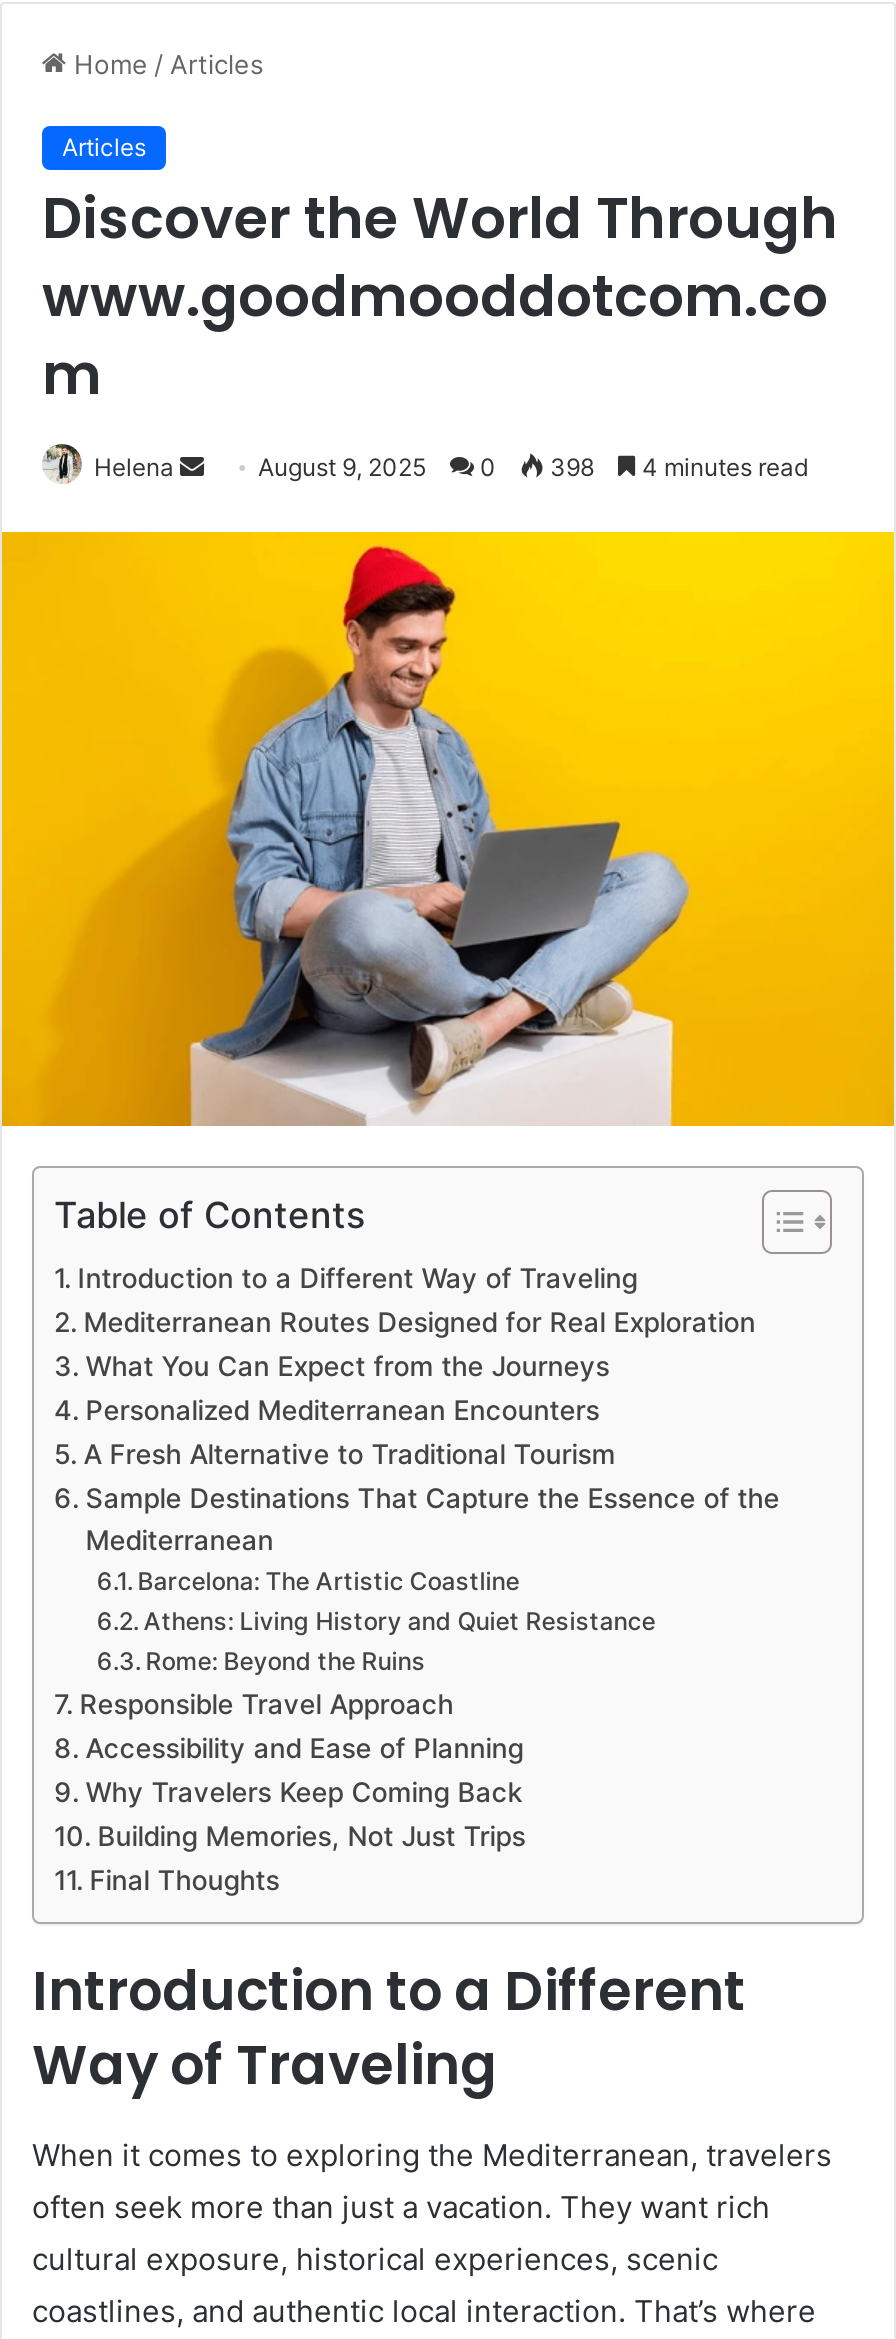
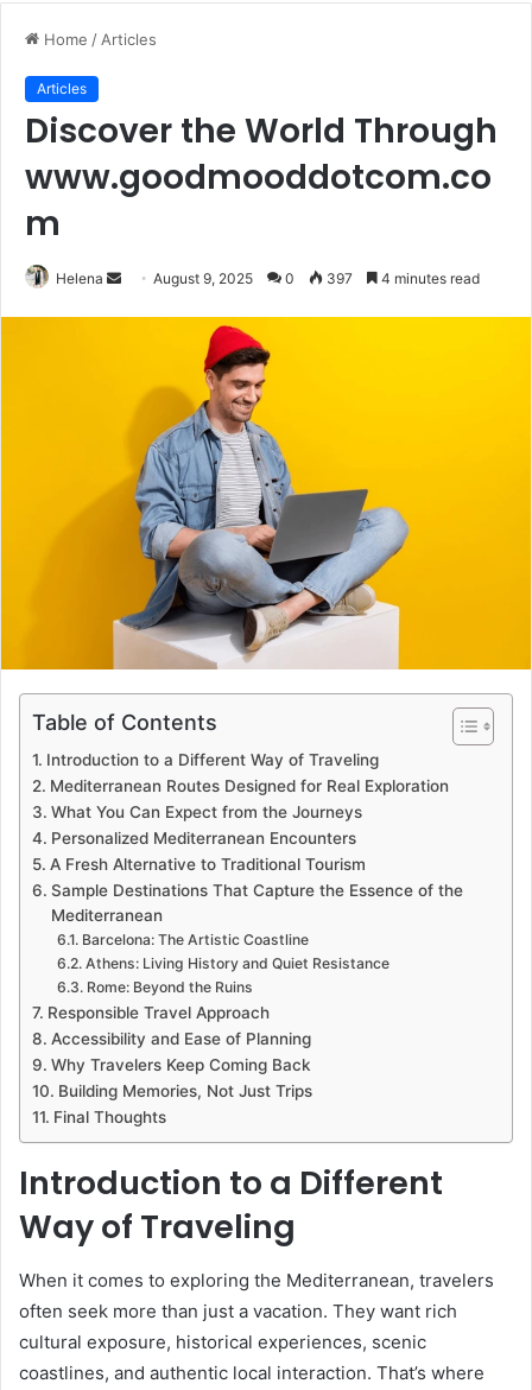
- 398
+ 397
